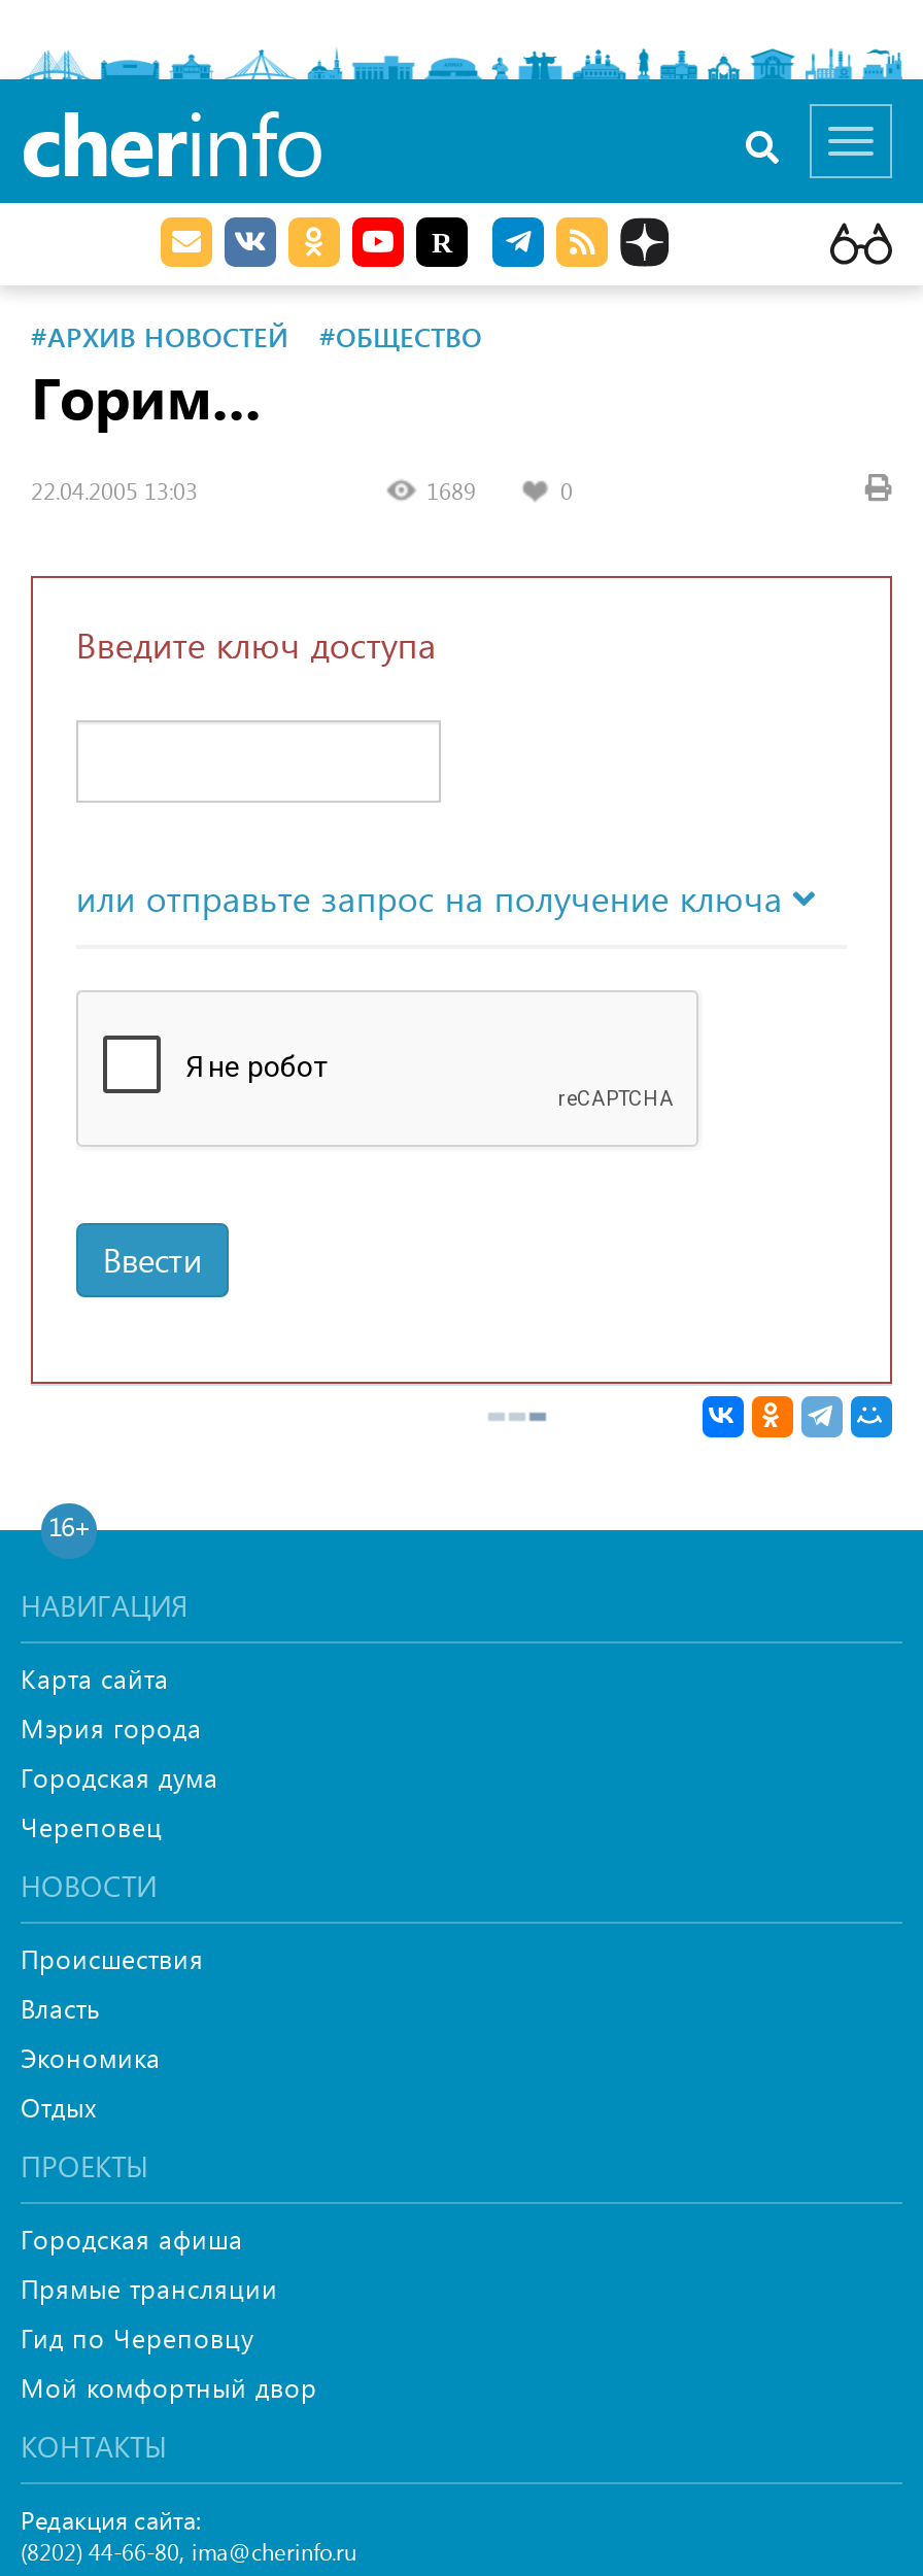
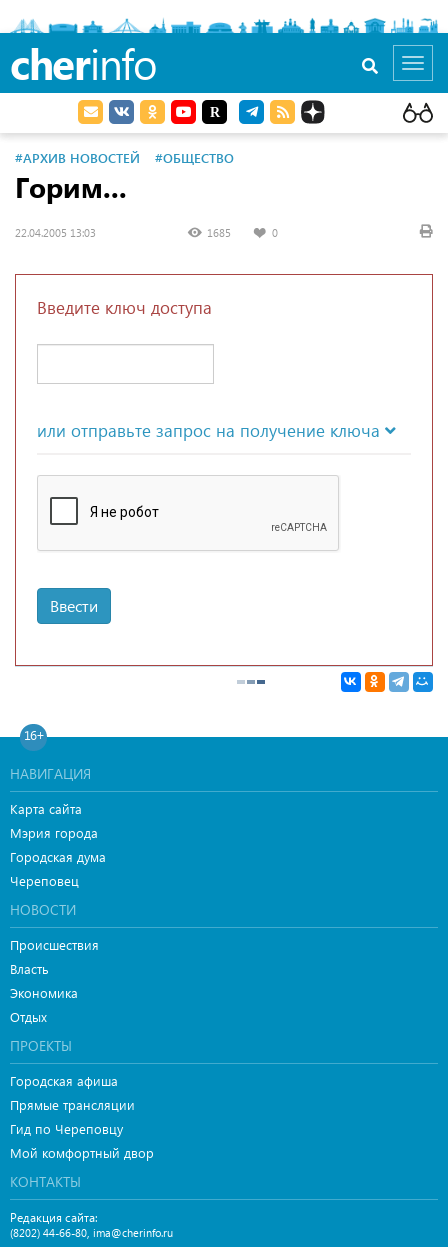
- 1689
+ 1685
